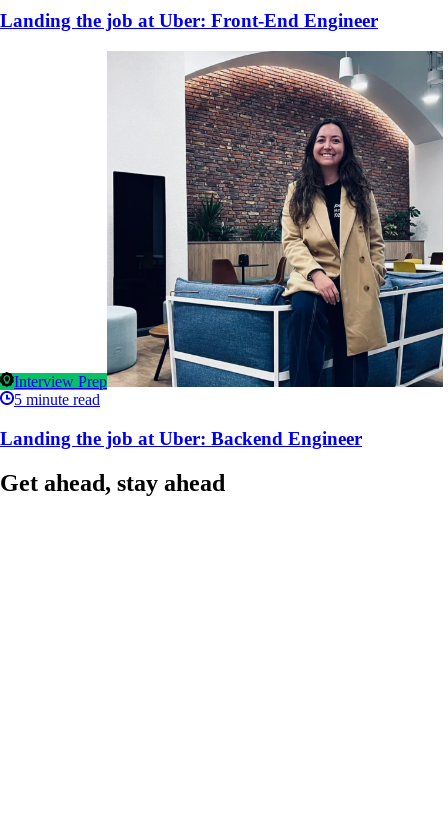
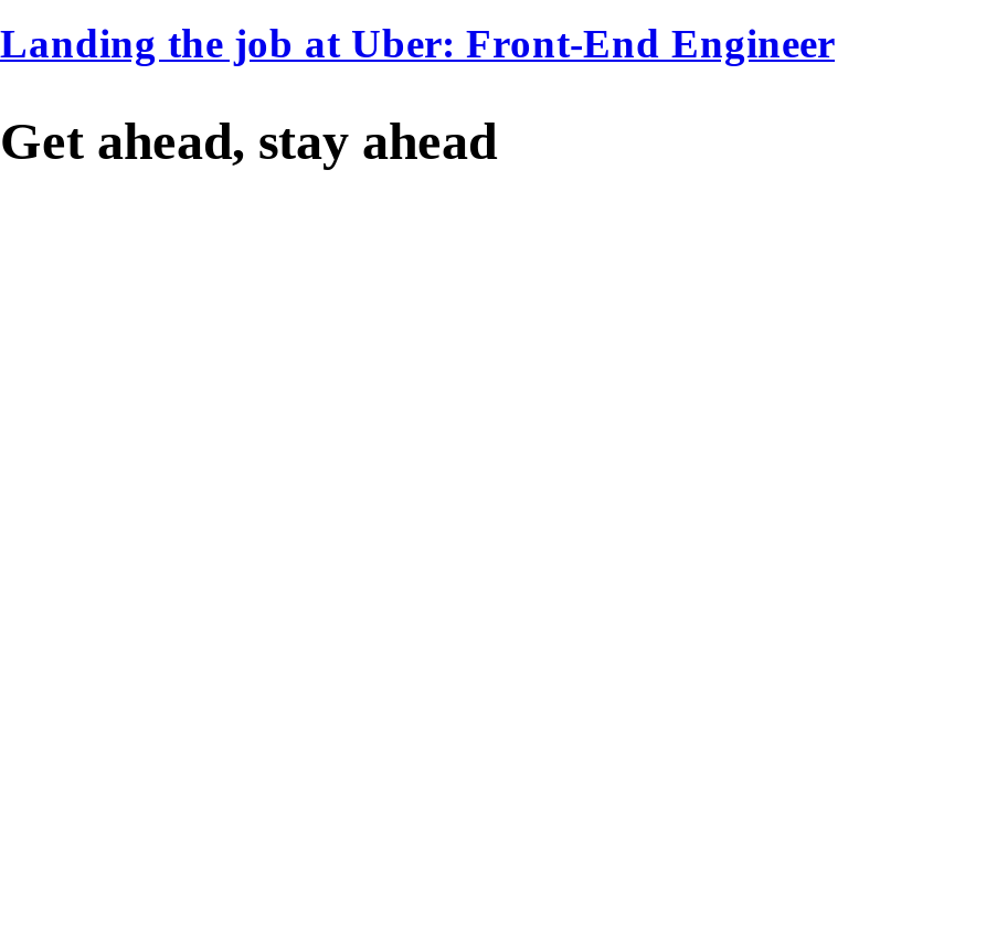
- [image]
- Interview Prep
- 5minute read
- Landing the job at Uber: Backend Engineer
